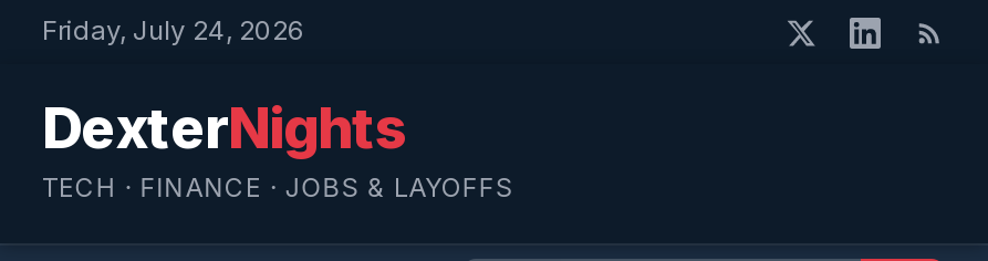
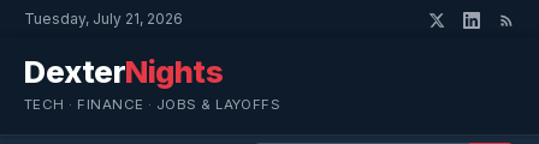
- Friday, July 24, 2026
+ Tuesday, July 21, 2026
